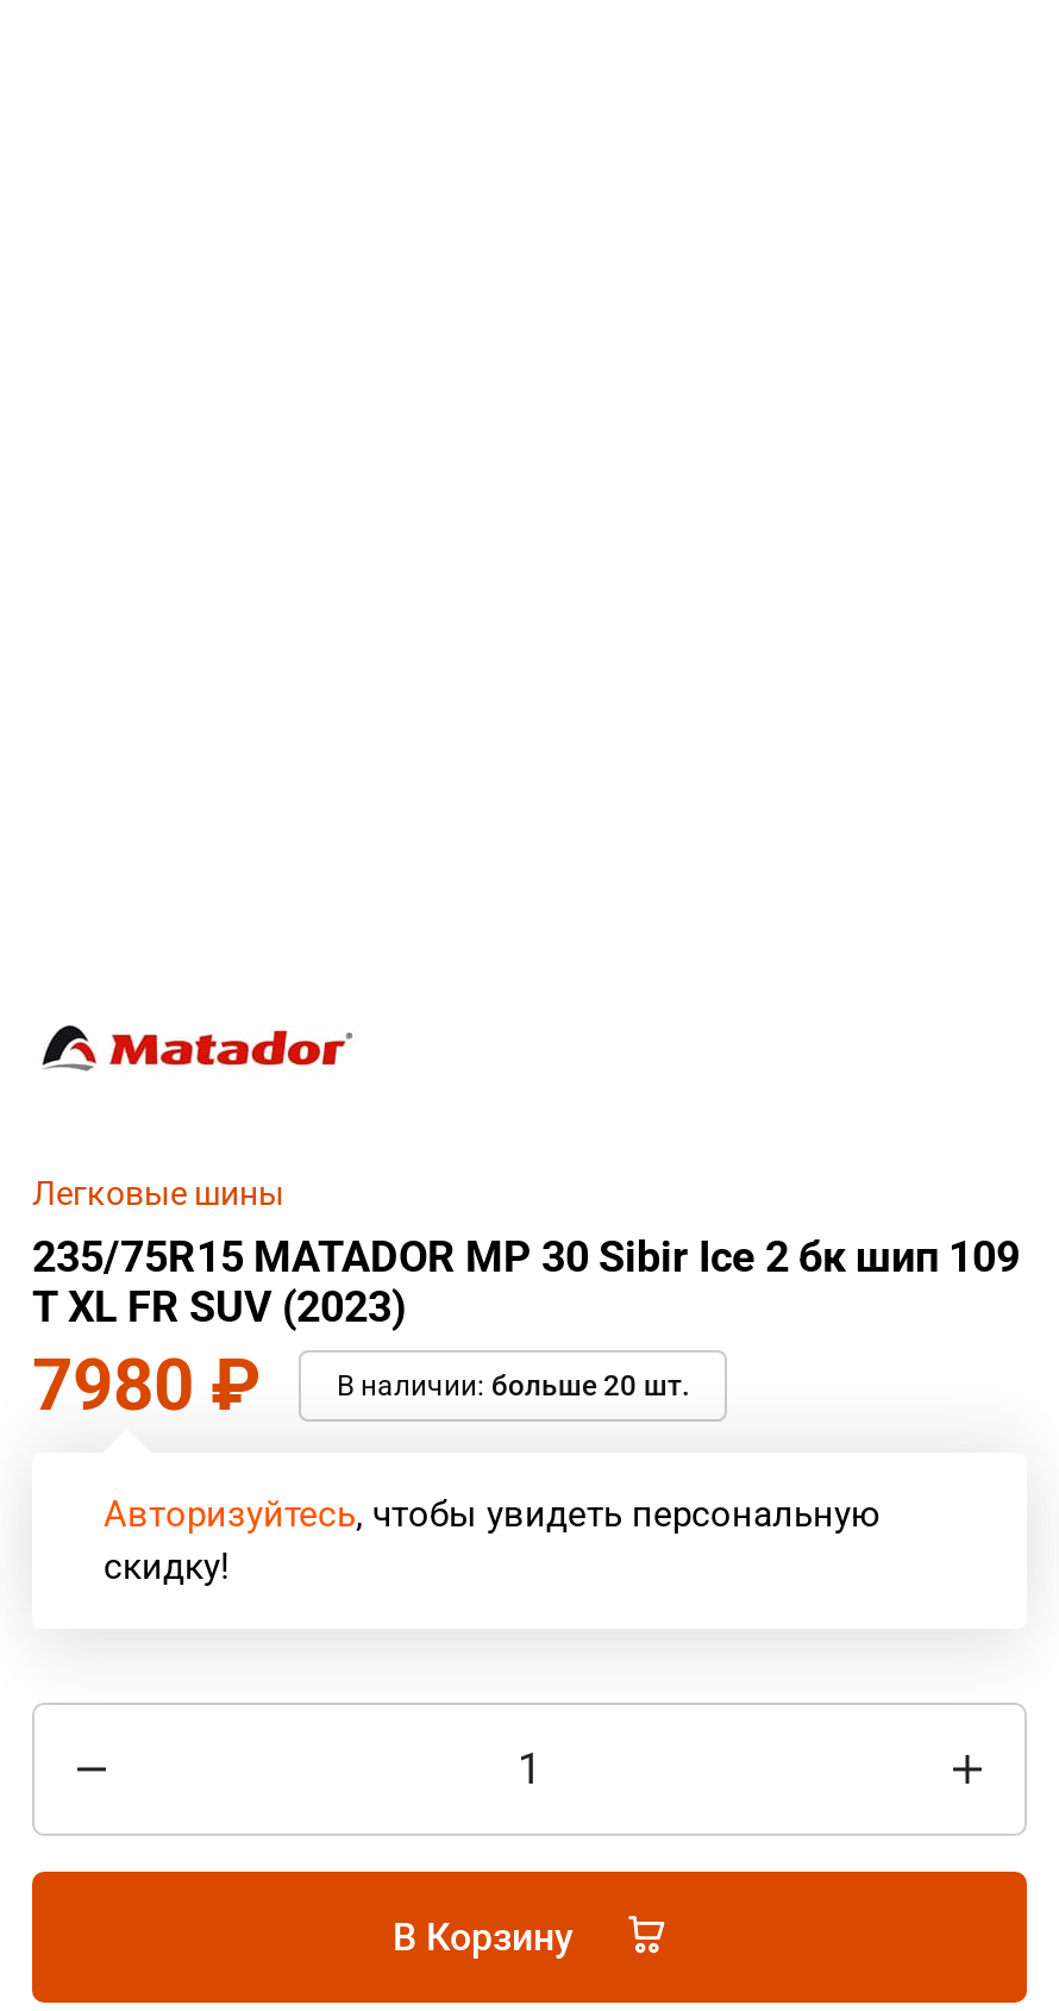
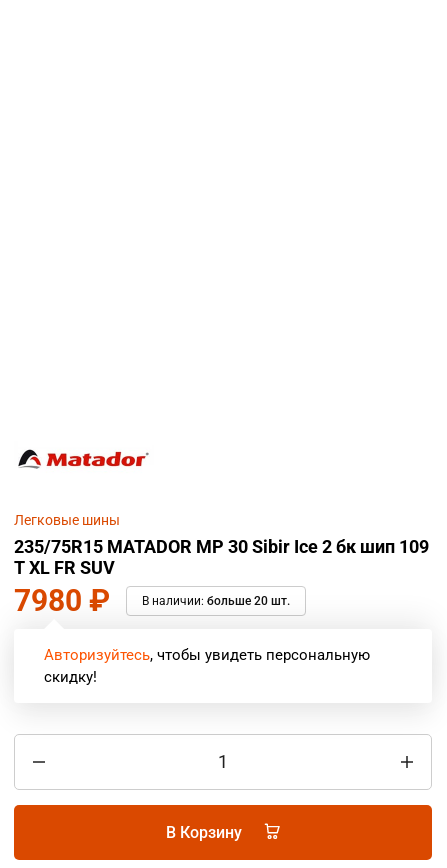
- T XL FR SUV (2023)
+ T XL FR SUV
